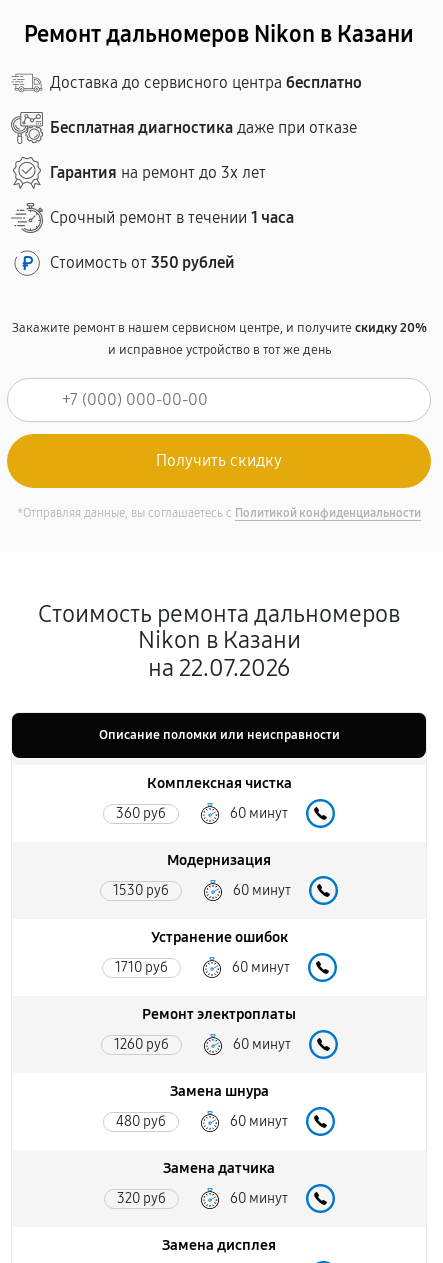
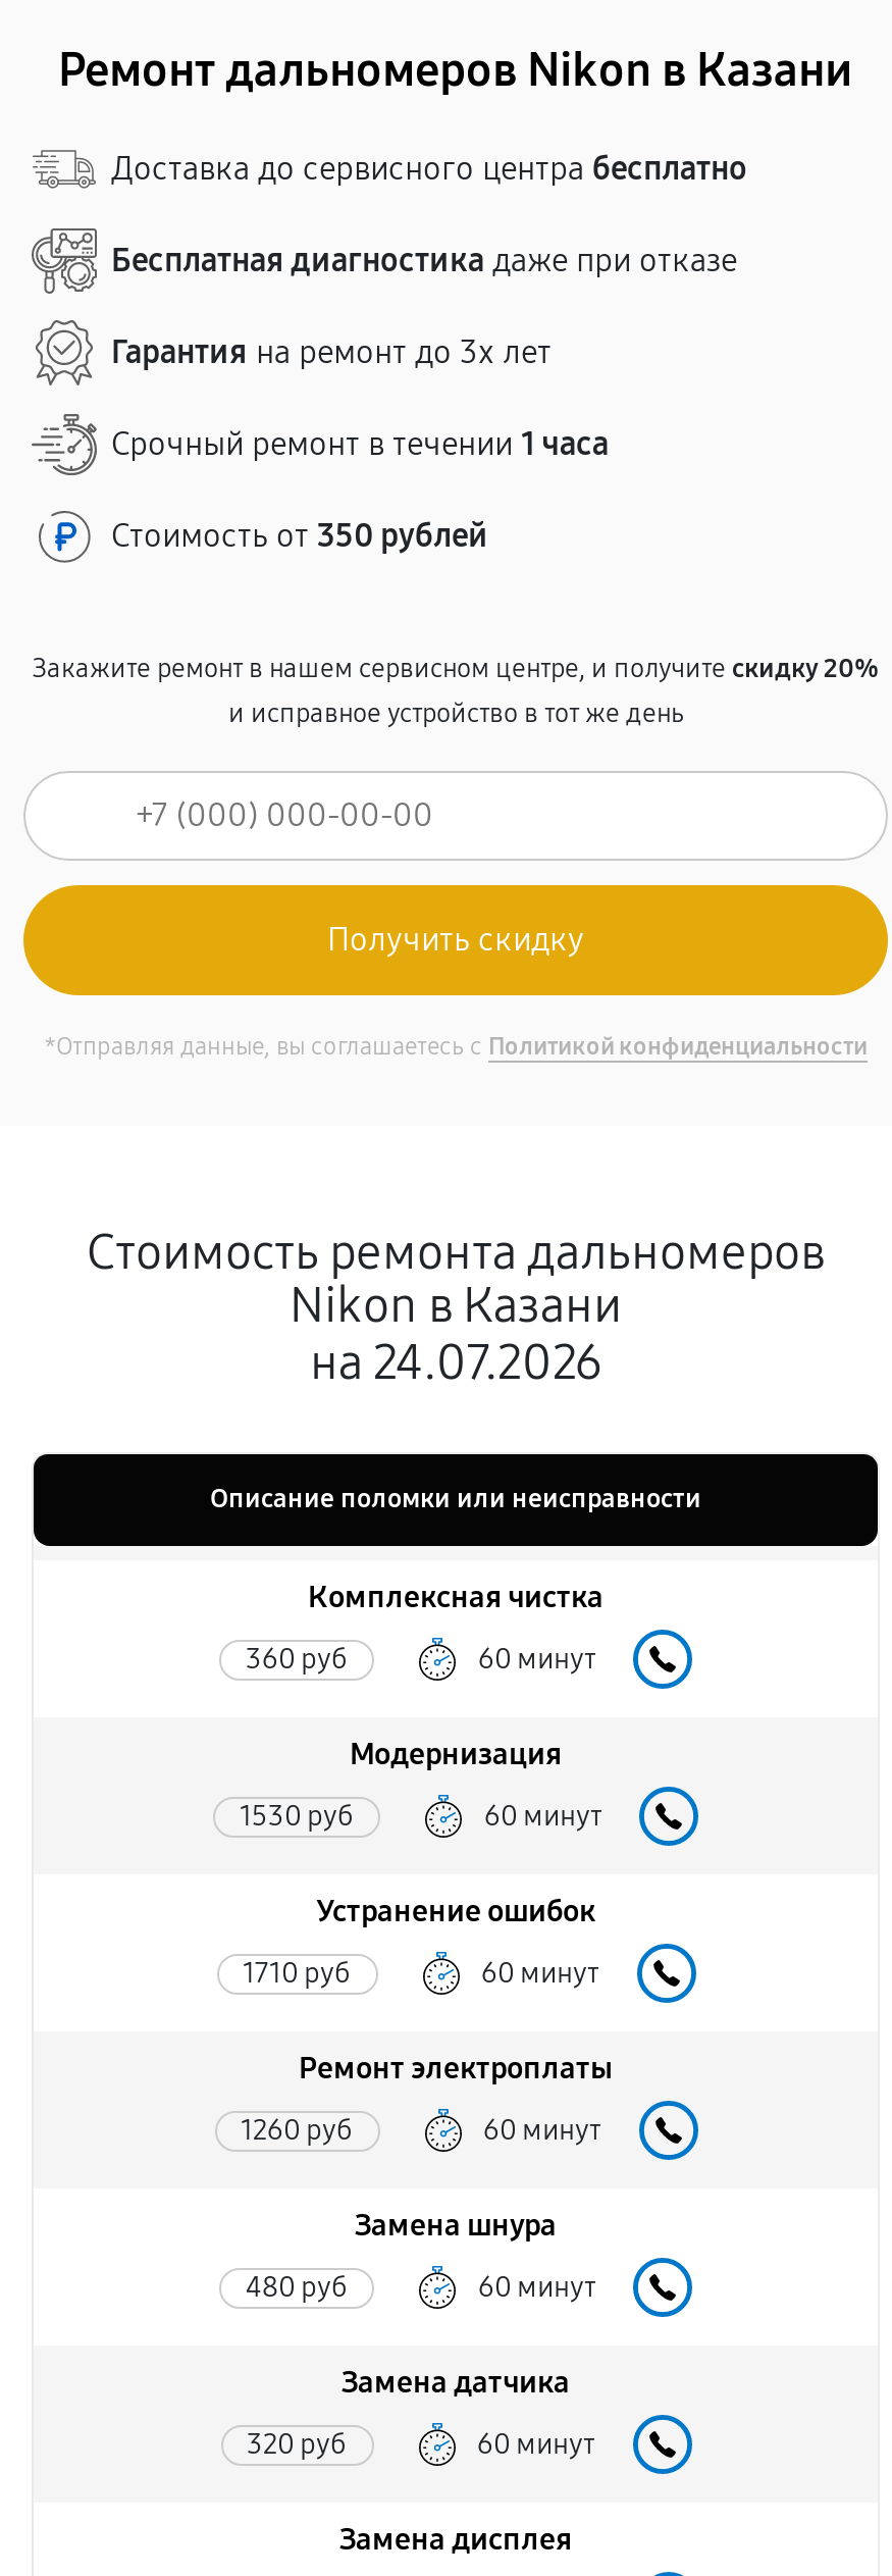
- на 22.07.2026
+ на 24.07.2026
